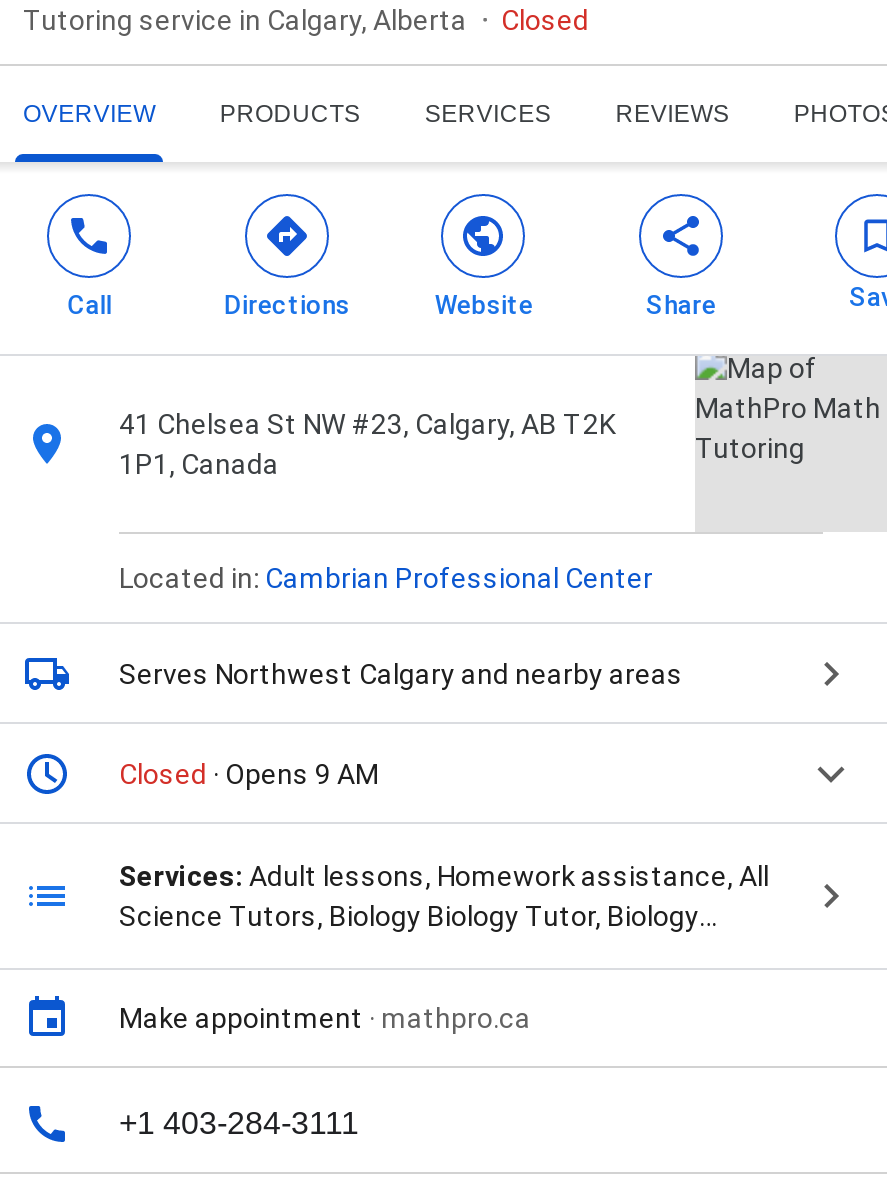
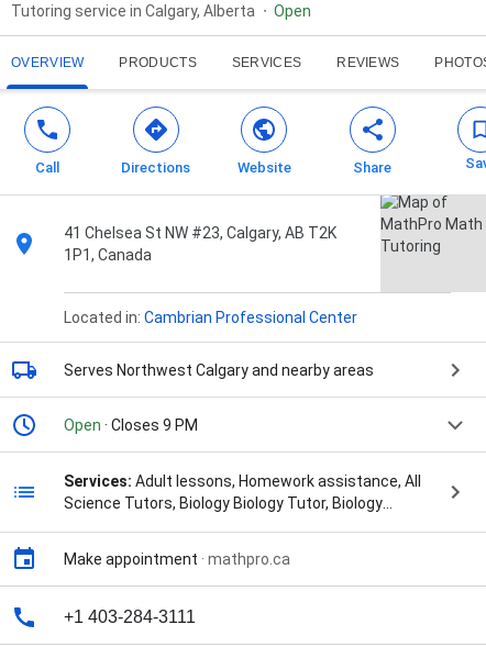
- Closed
+ Open

- Closed · Opens 9 AM
+ Open · Closes 9 PM
